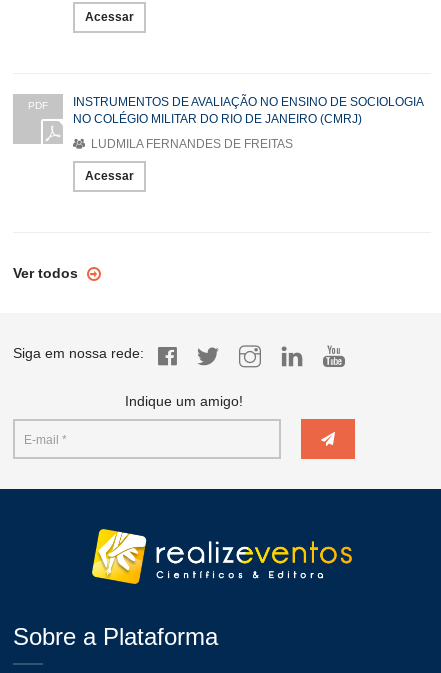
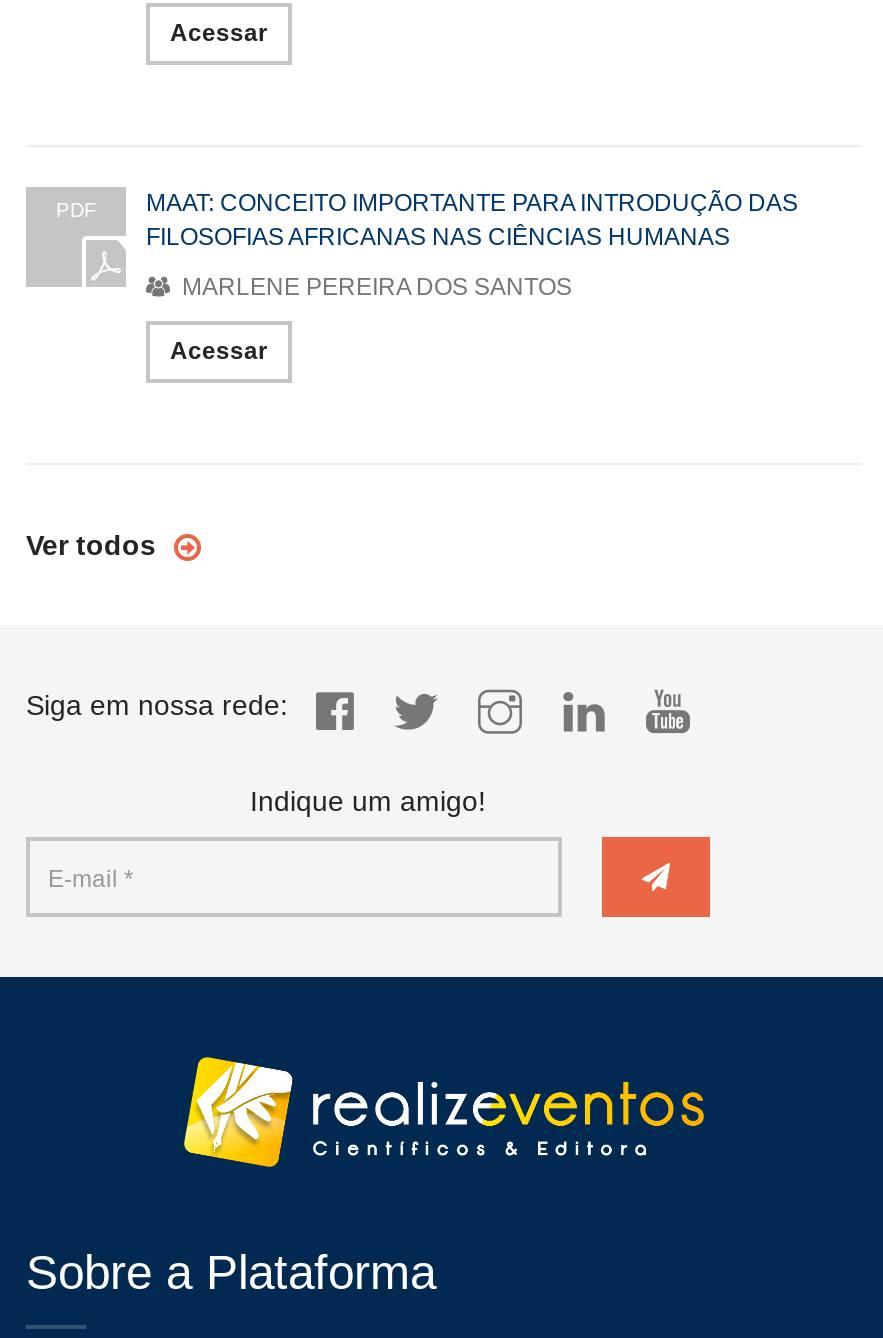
- INSTRUMENTOS DE AVALIAÇÃO NO ENSINO DE SOCIOLOGIA
- NO COLÉGIO MILITAR DO RIO DE JANEIRO (CMRJ)
+ MAAT: CONCEITO IMPORTANTE PARA INTRODUÇÃO DAS
+ FILOSOFIAS AFRICANAS NAS CIÊNCIAS HUMANAS

- LUDMILA FERNANDES DE FREITAS
+ MARLENE PEREIRA DOS SANTOS
